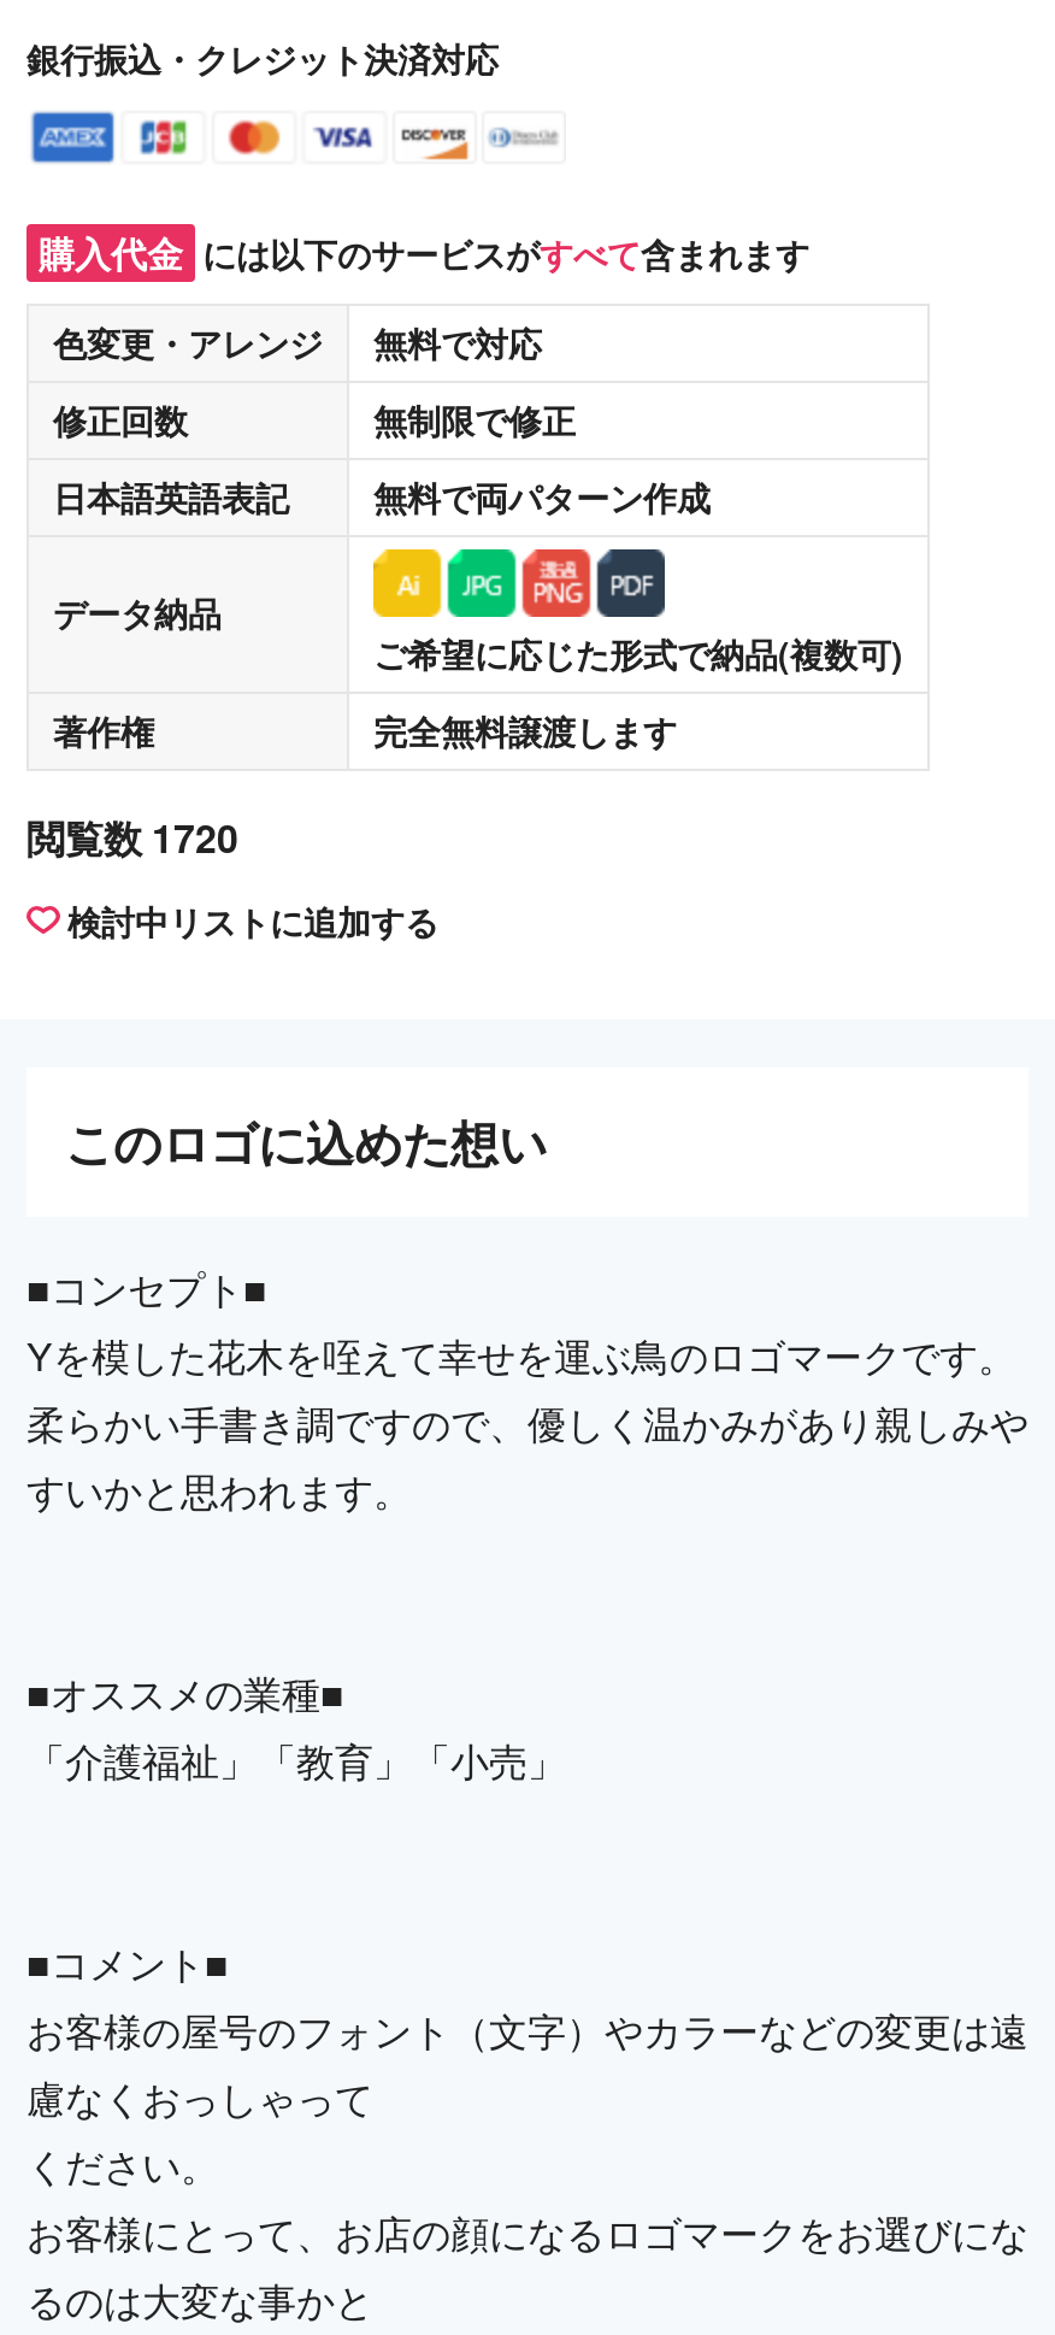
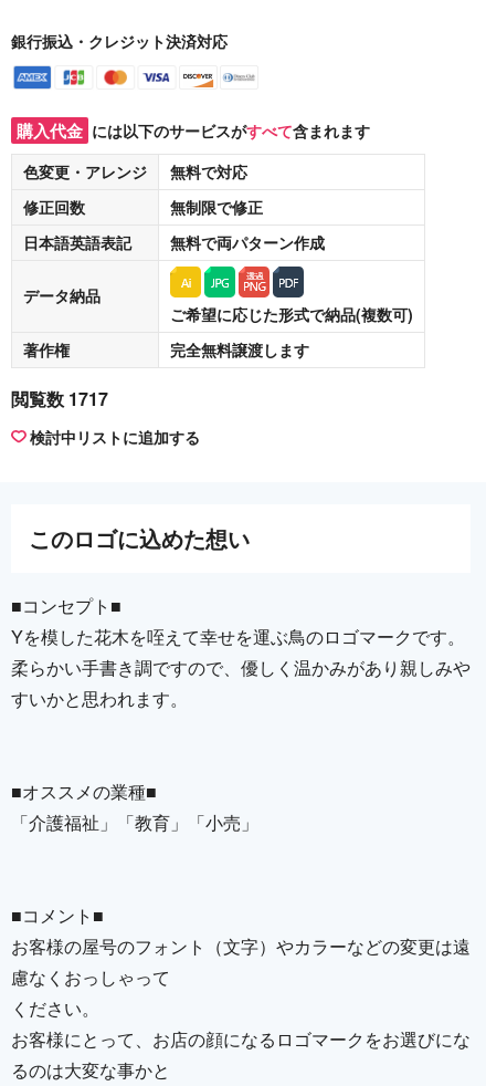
- 閲覧数 1720
+ 閲覧数 1717
